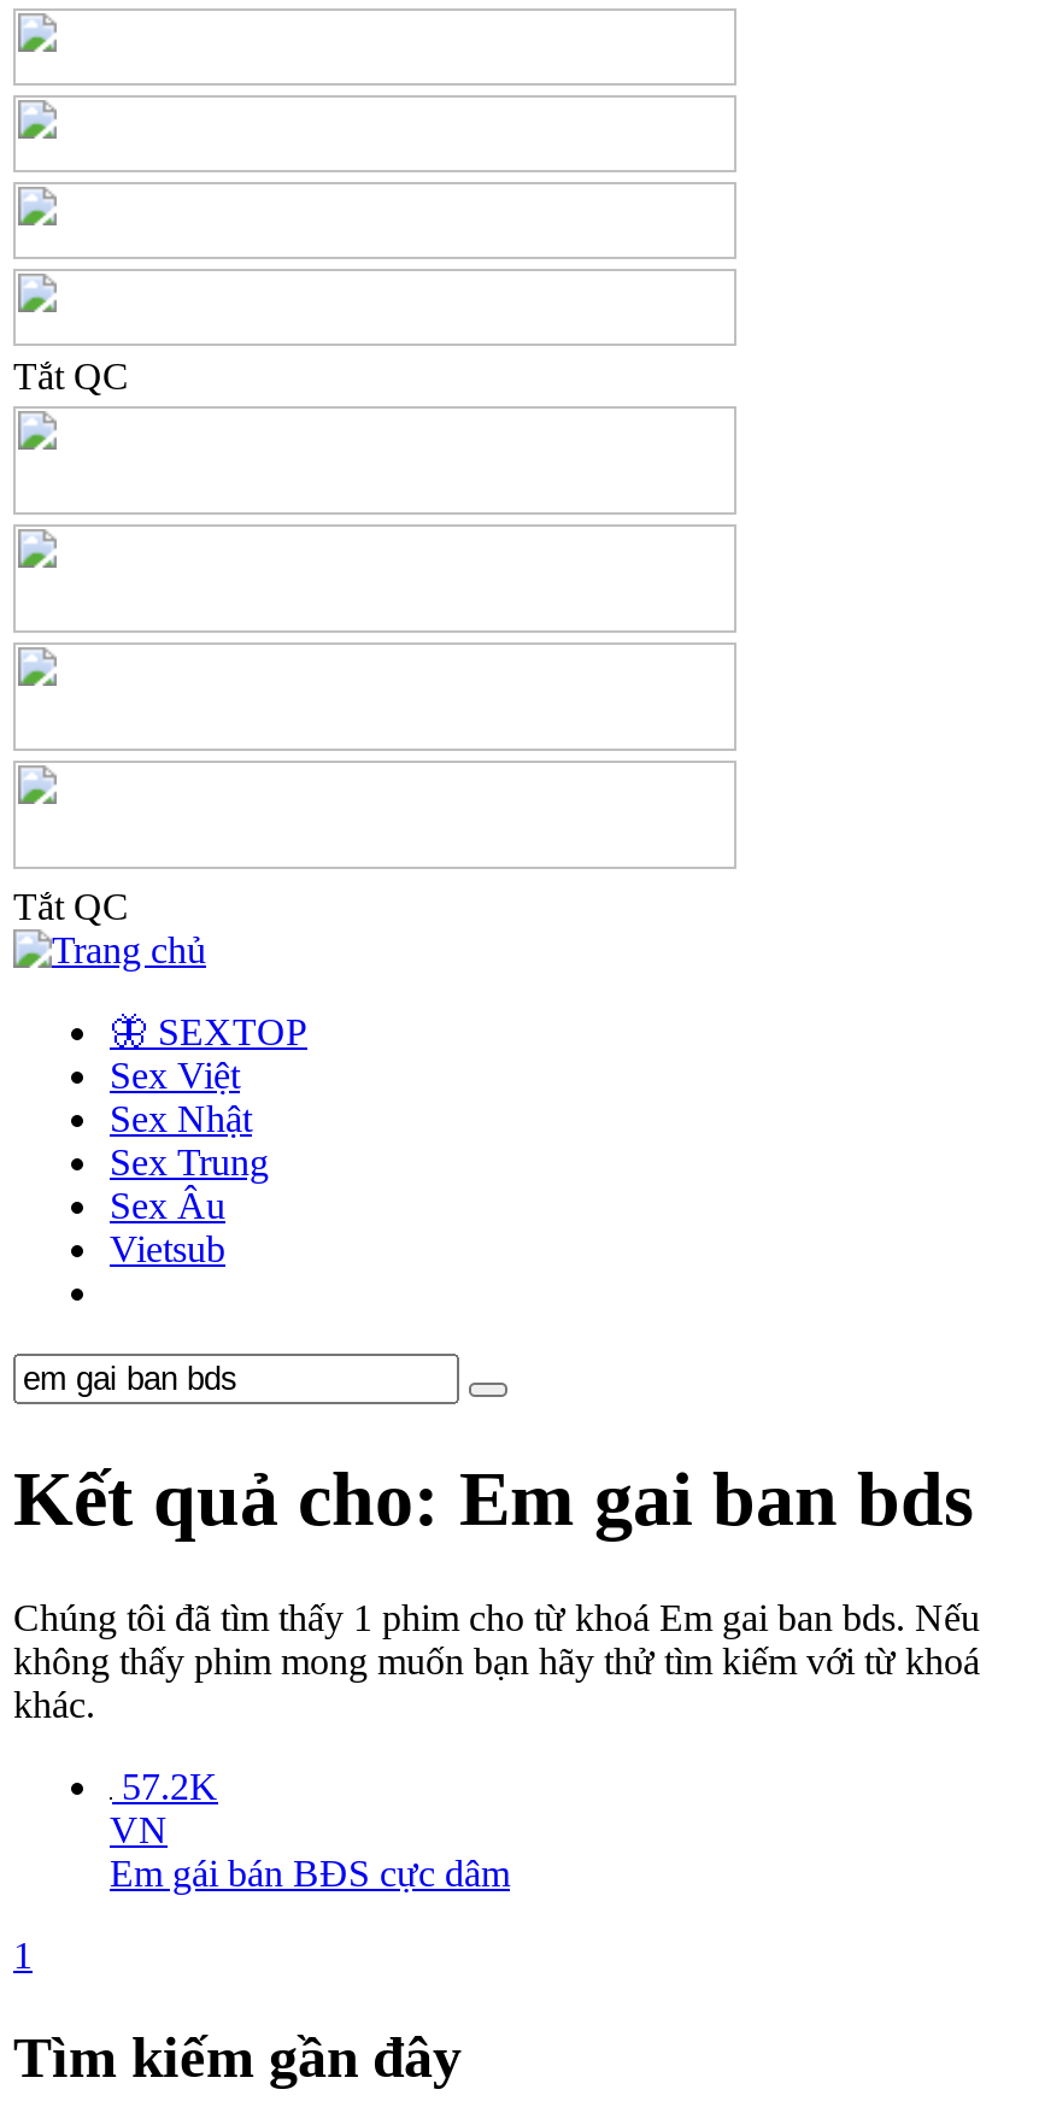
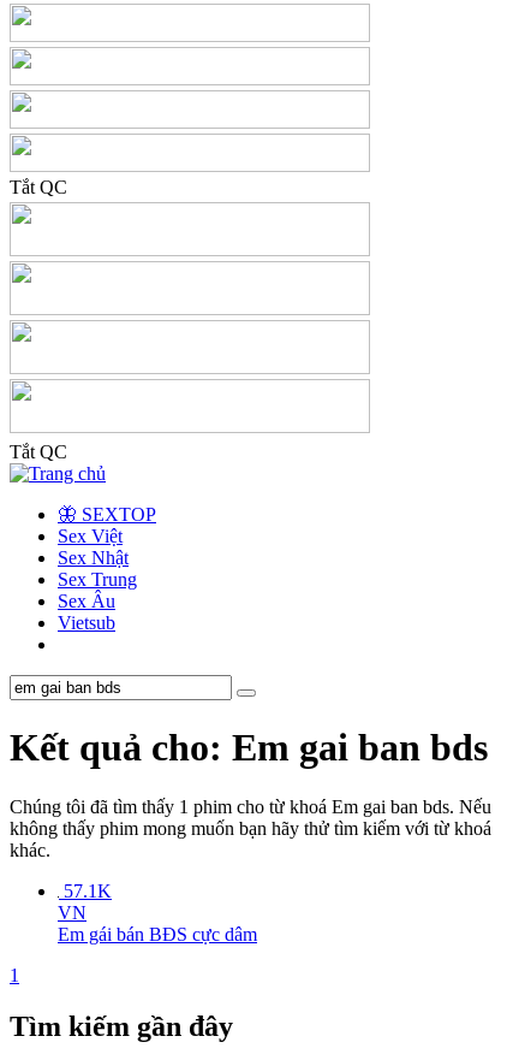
- 57.2K
+ 57.1K
